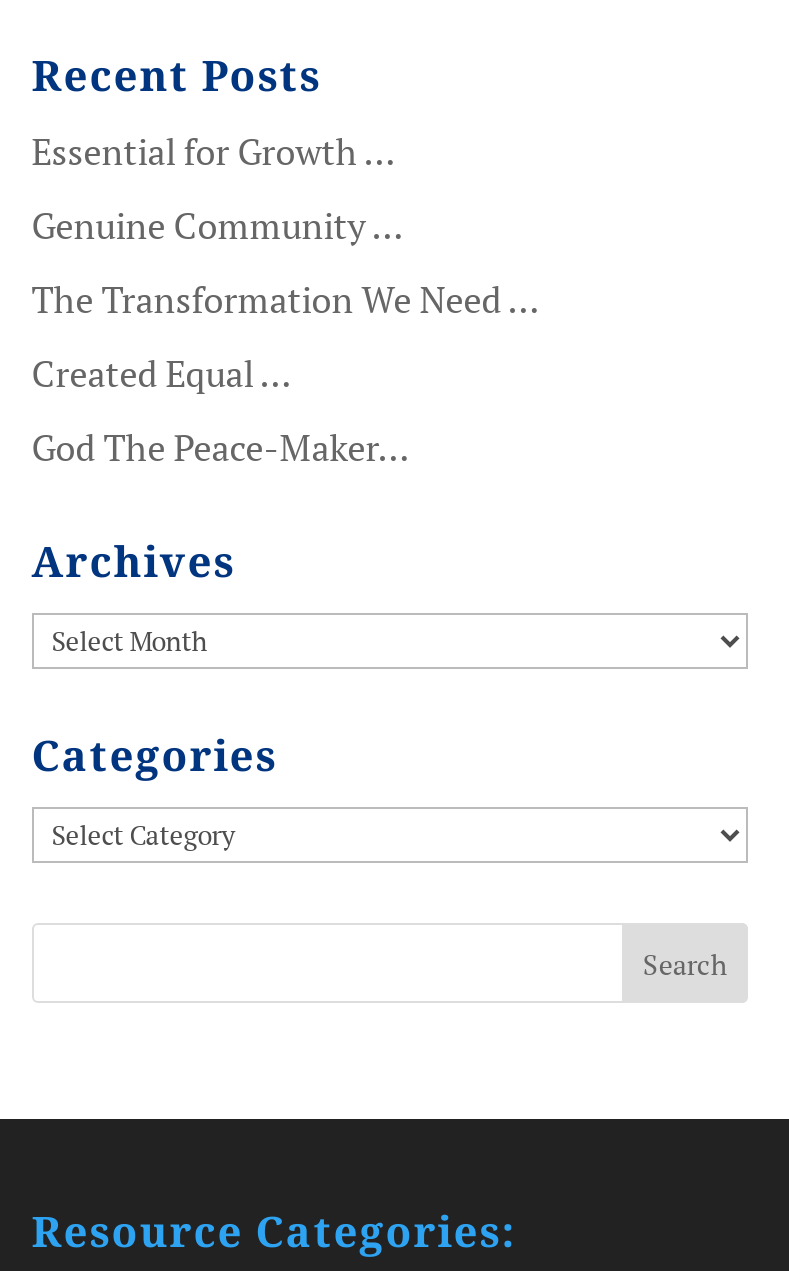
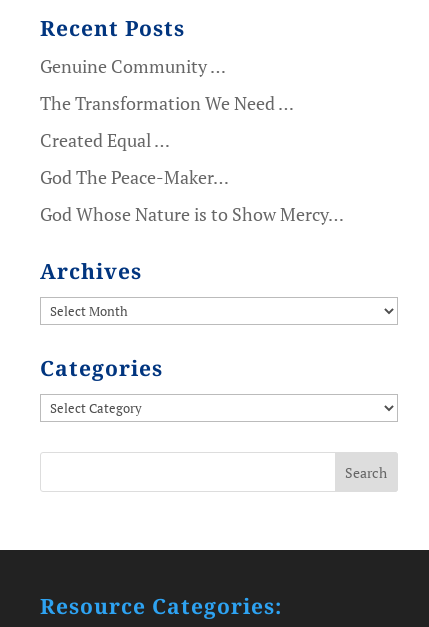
- Essential for Growth …

moved up: Genuine Community … | The Transformation We Need … | Created Equal … | God The Peace-Maker…

+ God Whose Nature is to Show Mercy…
